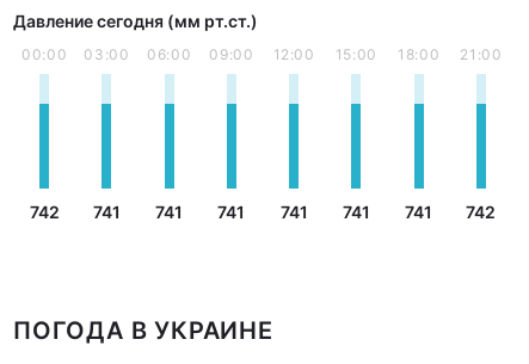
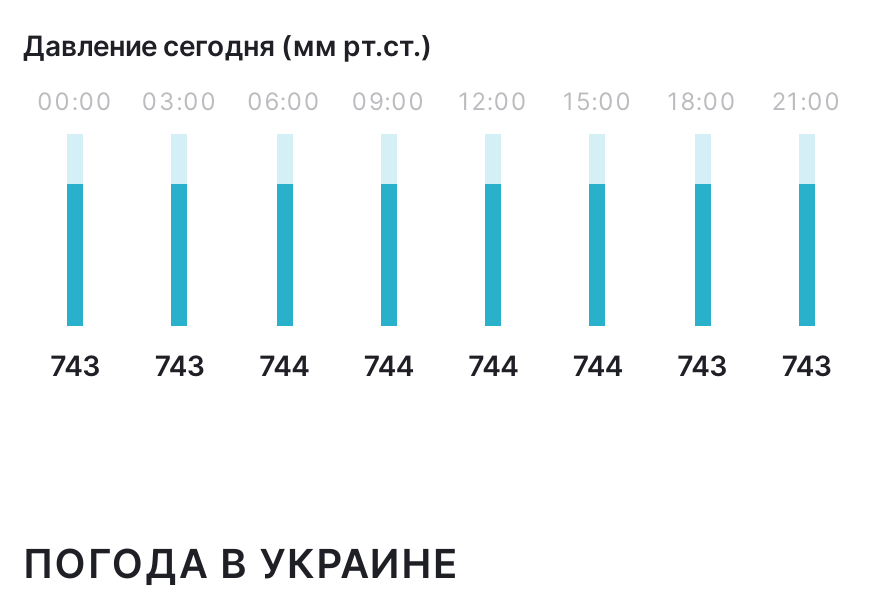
- 742
+ 743

- 741
+ 743

- 741
+ 744

- 741
+ 744

- 741
+ 744

- 741
+ 744

- 741
+ 743

- 742
+ 743
